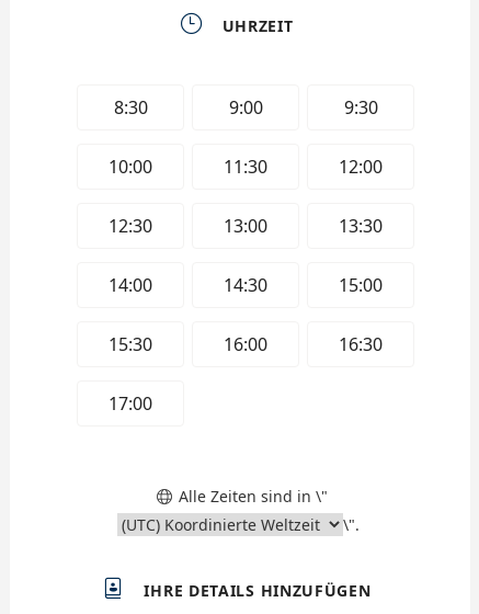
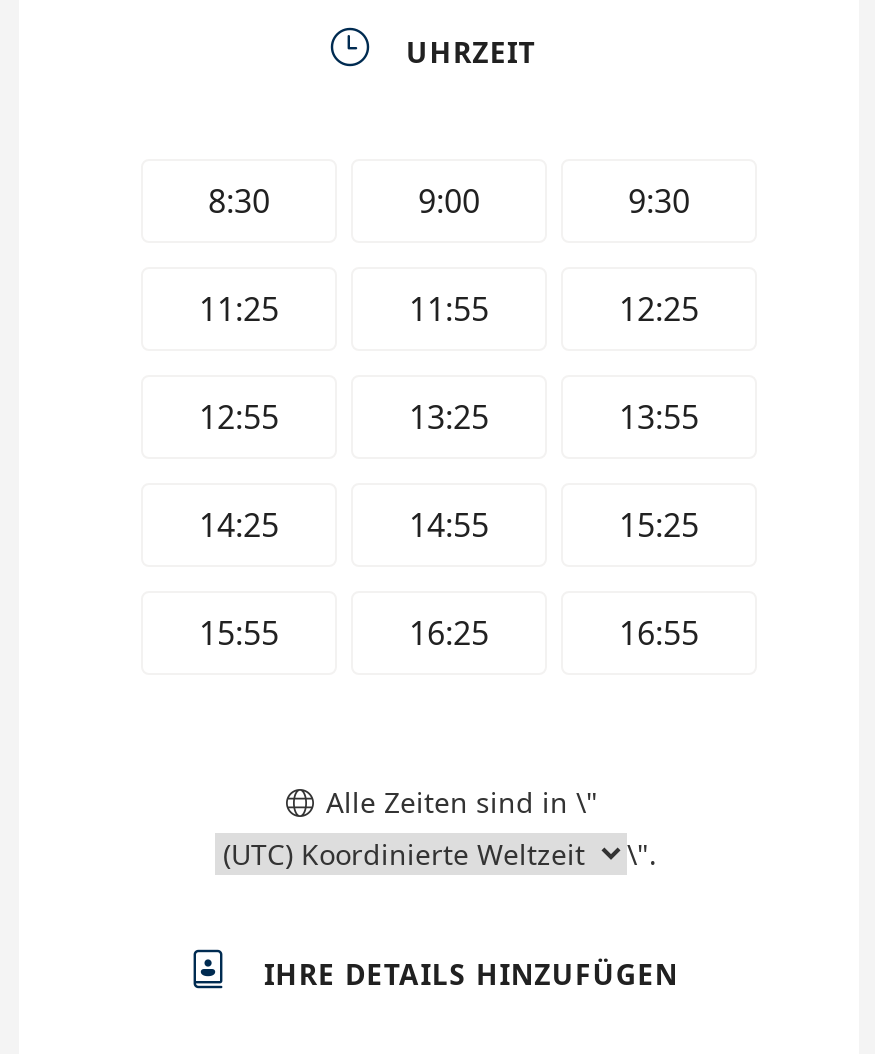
- 10:00
- 11:30
- 12:00
- 12:30
- 13:00
- 13:30
- 14:00
- 14:30
- 15:00
- 15:30
- 16:00
- 16:30
- 17:00
+ 11:25
+ 11:55
+ 12:25
+ 12:55
+ 13:25
+ 13:55
+ 14:25
+ 14:55
+ 15:25
+ 15:55
+ 16:25
+ 16:55
